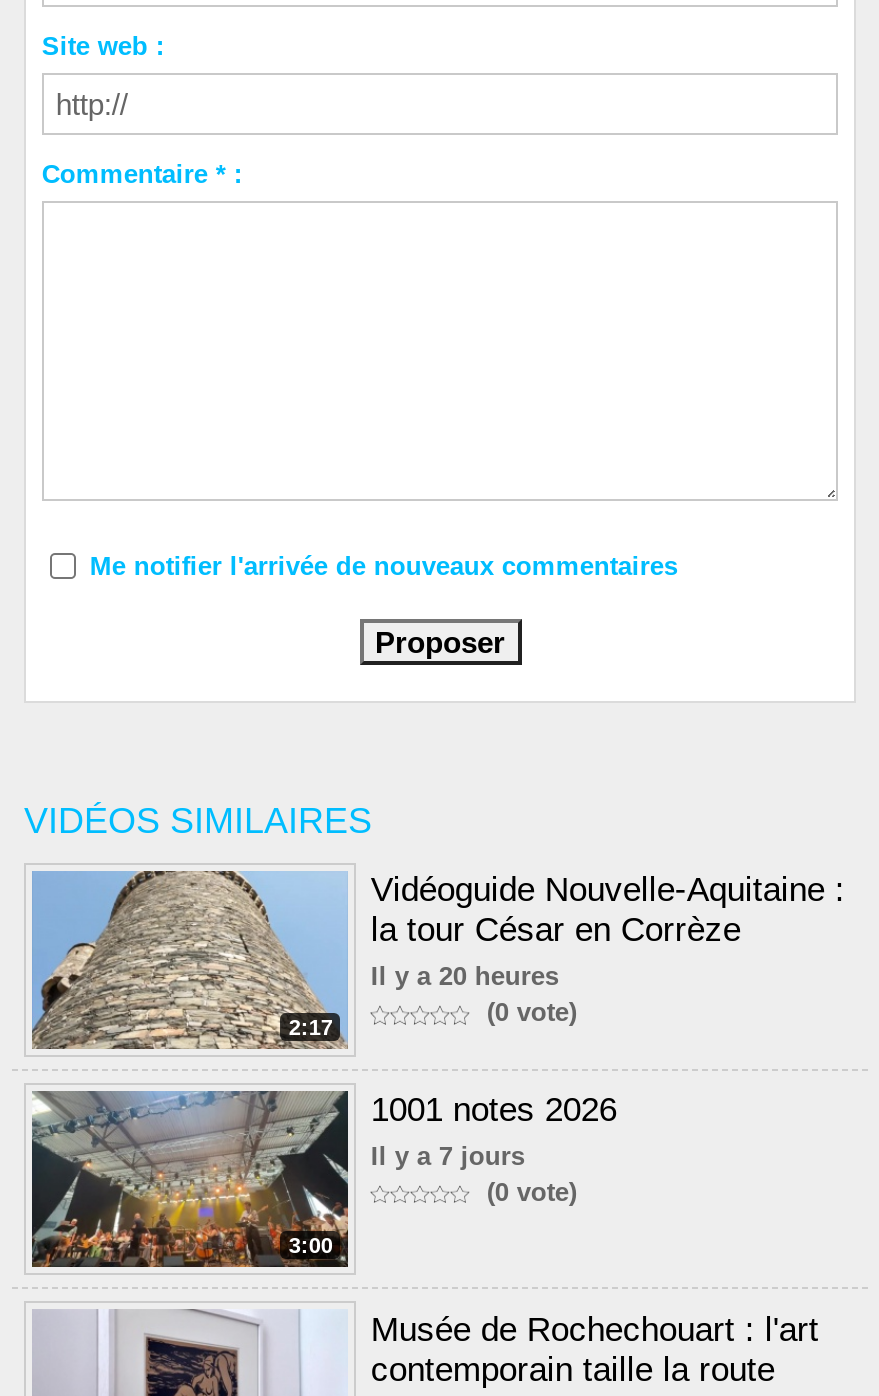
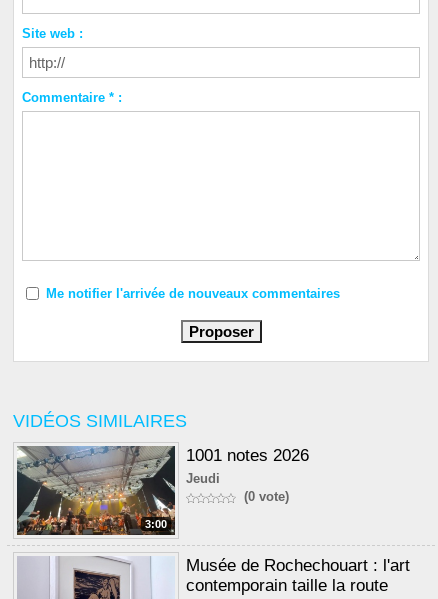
- [image]
- 2:17

- Vidéoguide Nouvelle-Aquitaine :
- la tour César en Corrèze
- Il y a 20 heures
- (0 vote)

- Il y a 7 jours
+ Jeudi
